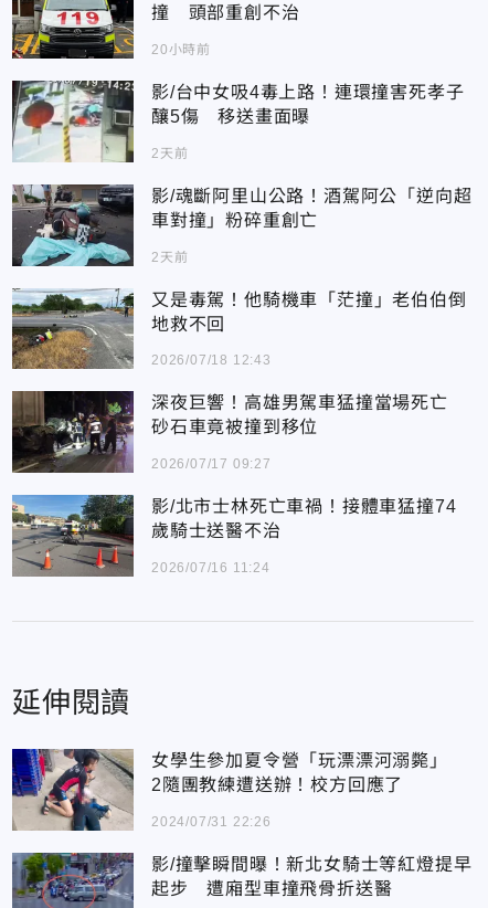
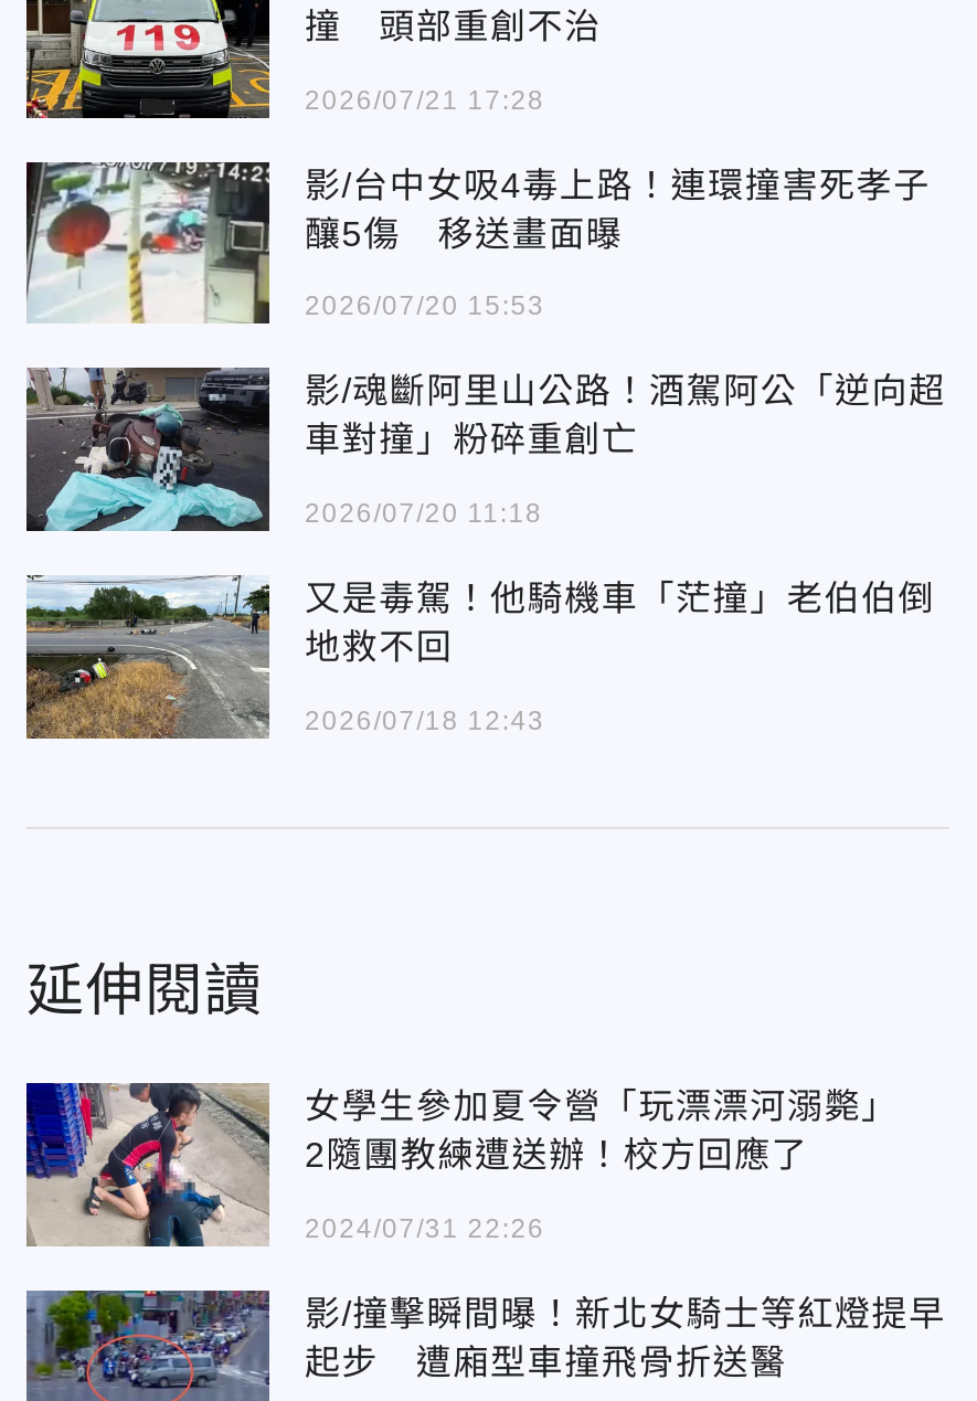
- 20小時前
+ 2026/07/21 17:28

- 2天前
+ 2026/07/20 15:53

- 2天前
+ 2026/07/20 11:18

- [image]
- 深夜巨響！高雄男駕車猛撞當場死亡
- 砂石車竟被撞到移位
- 2026/07/17 09:27
- 影/北市士林死亡車禍！接體車猛撞74
- 歲騎士送醫不治
- 2026/07/16 11:24

- [image]
